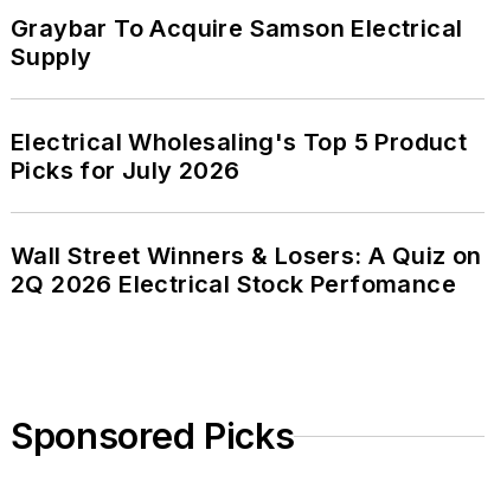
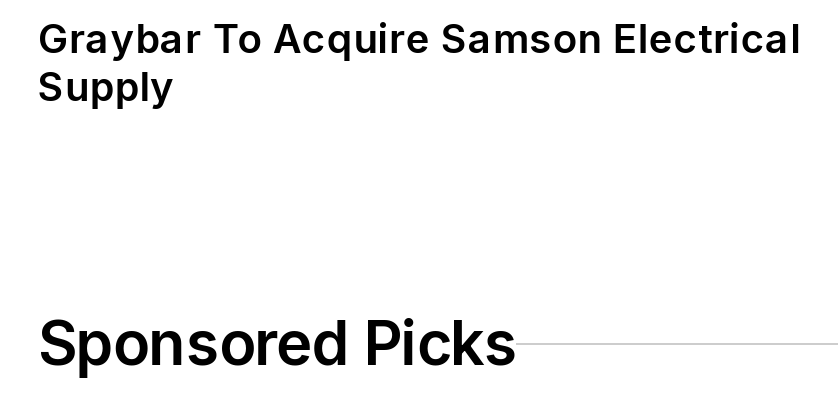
- Electrical Wholesaling's Top 5 Product
- Picks for July 2026
- Wall Street Winners & Losers: A Quiz on
- 2Q 2026 Electrical Stock Perfomance
